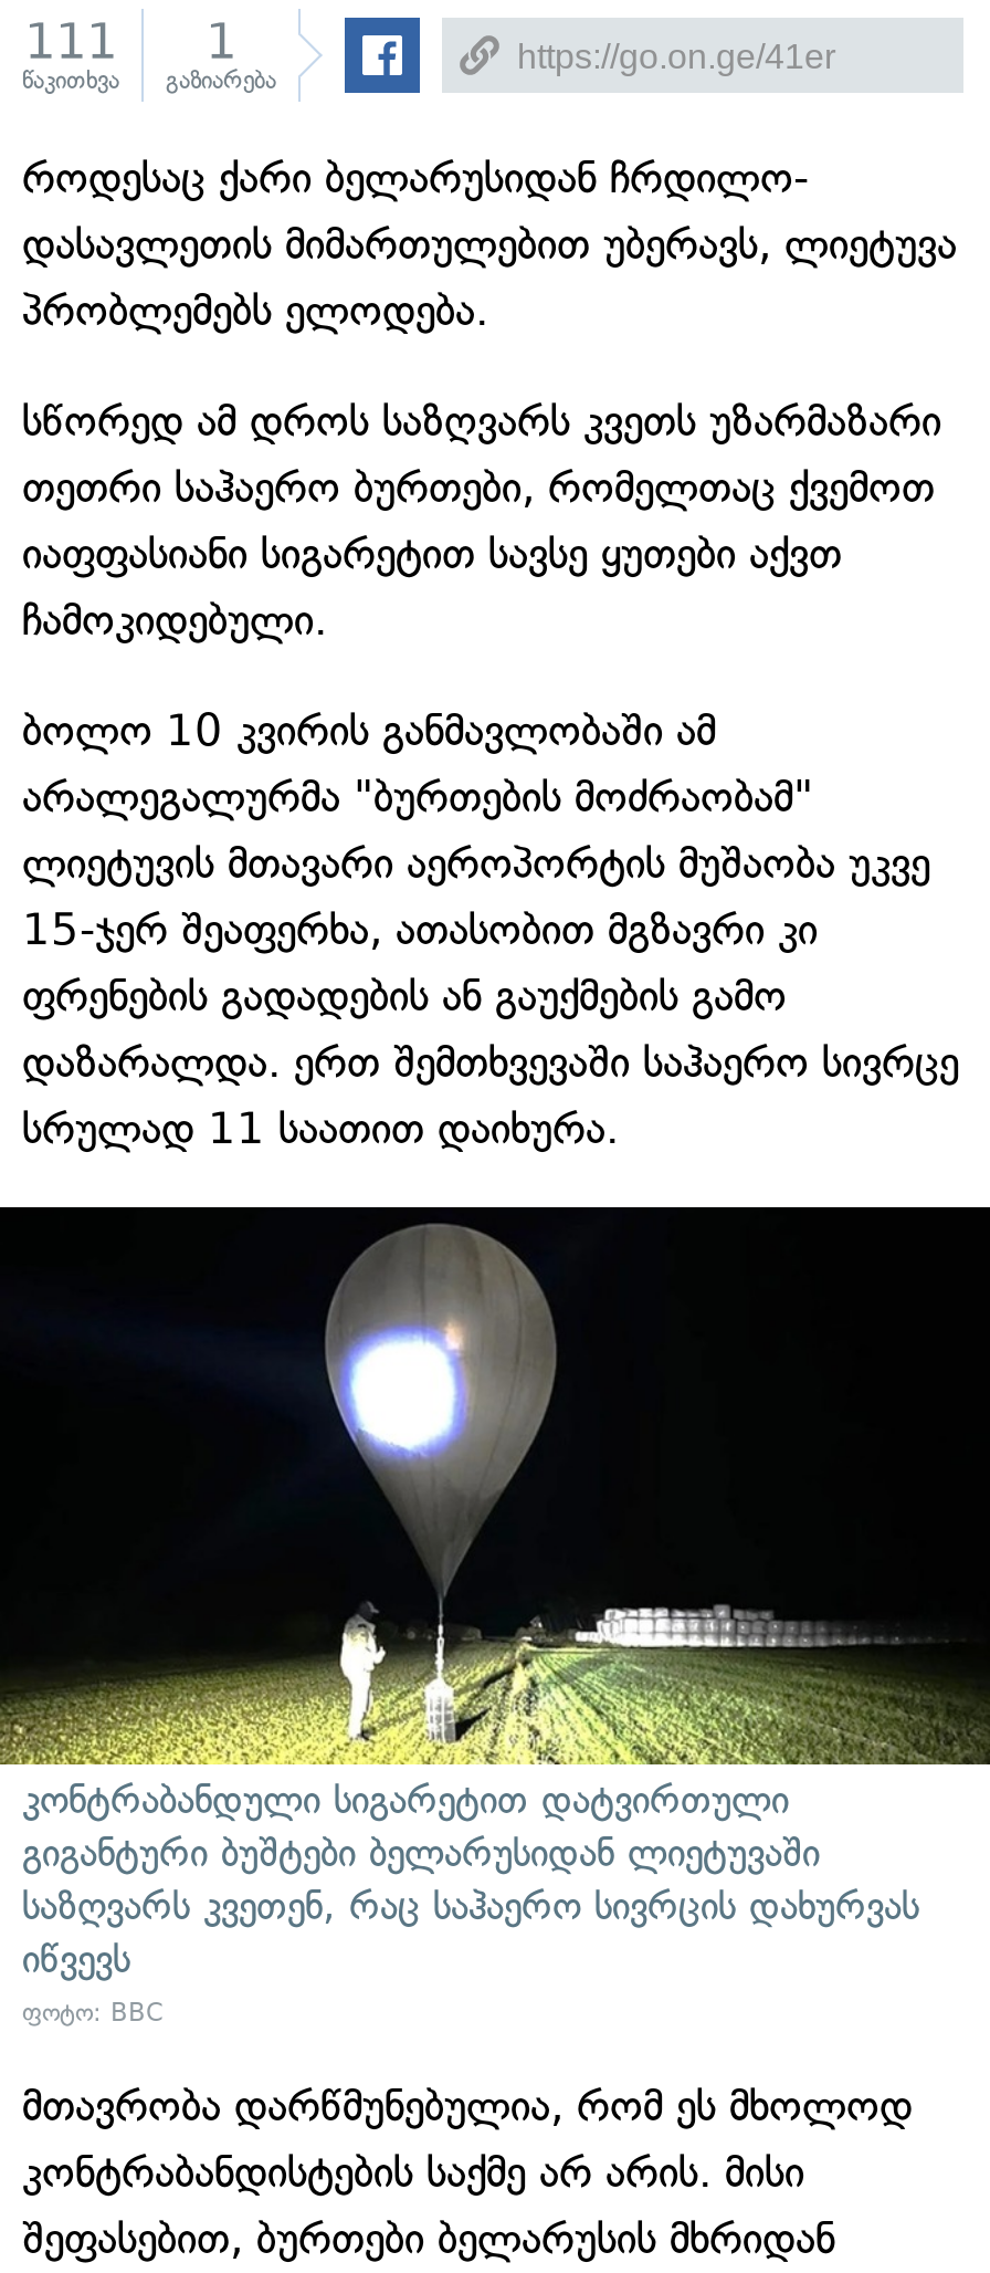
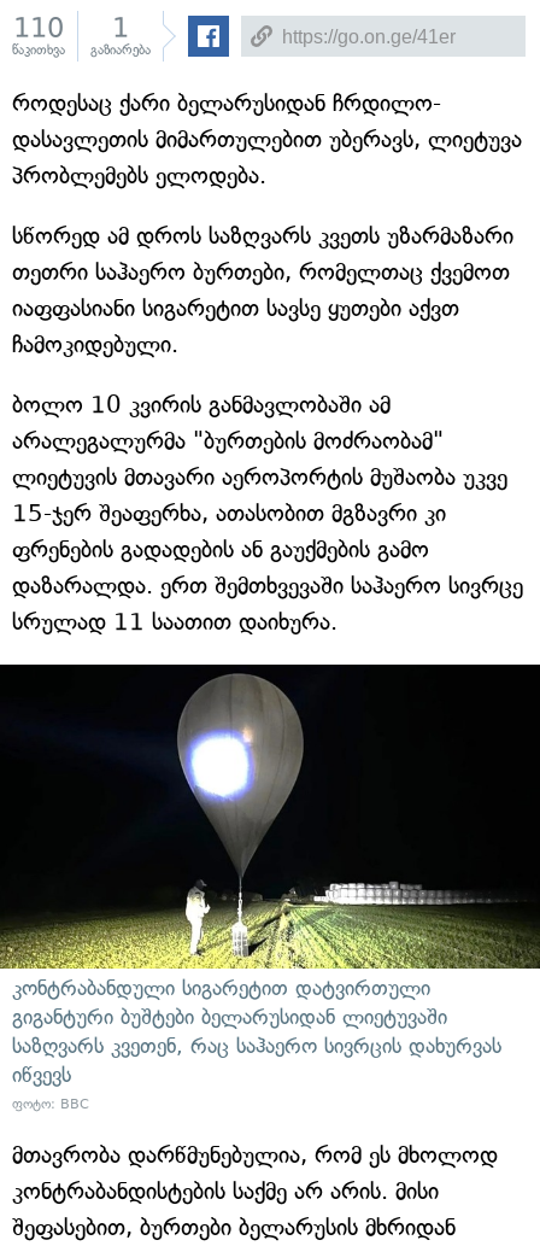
- 111 1
+ 110 1
